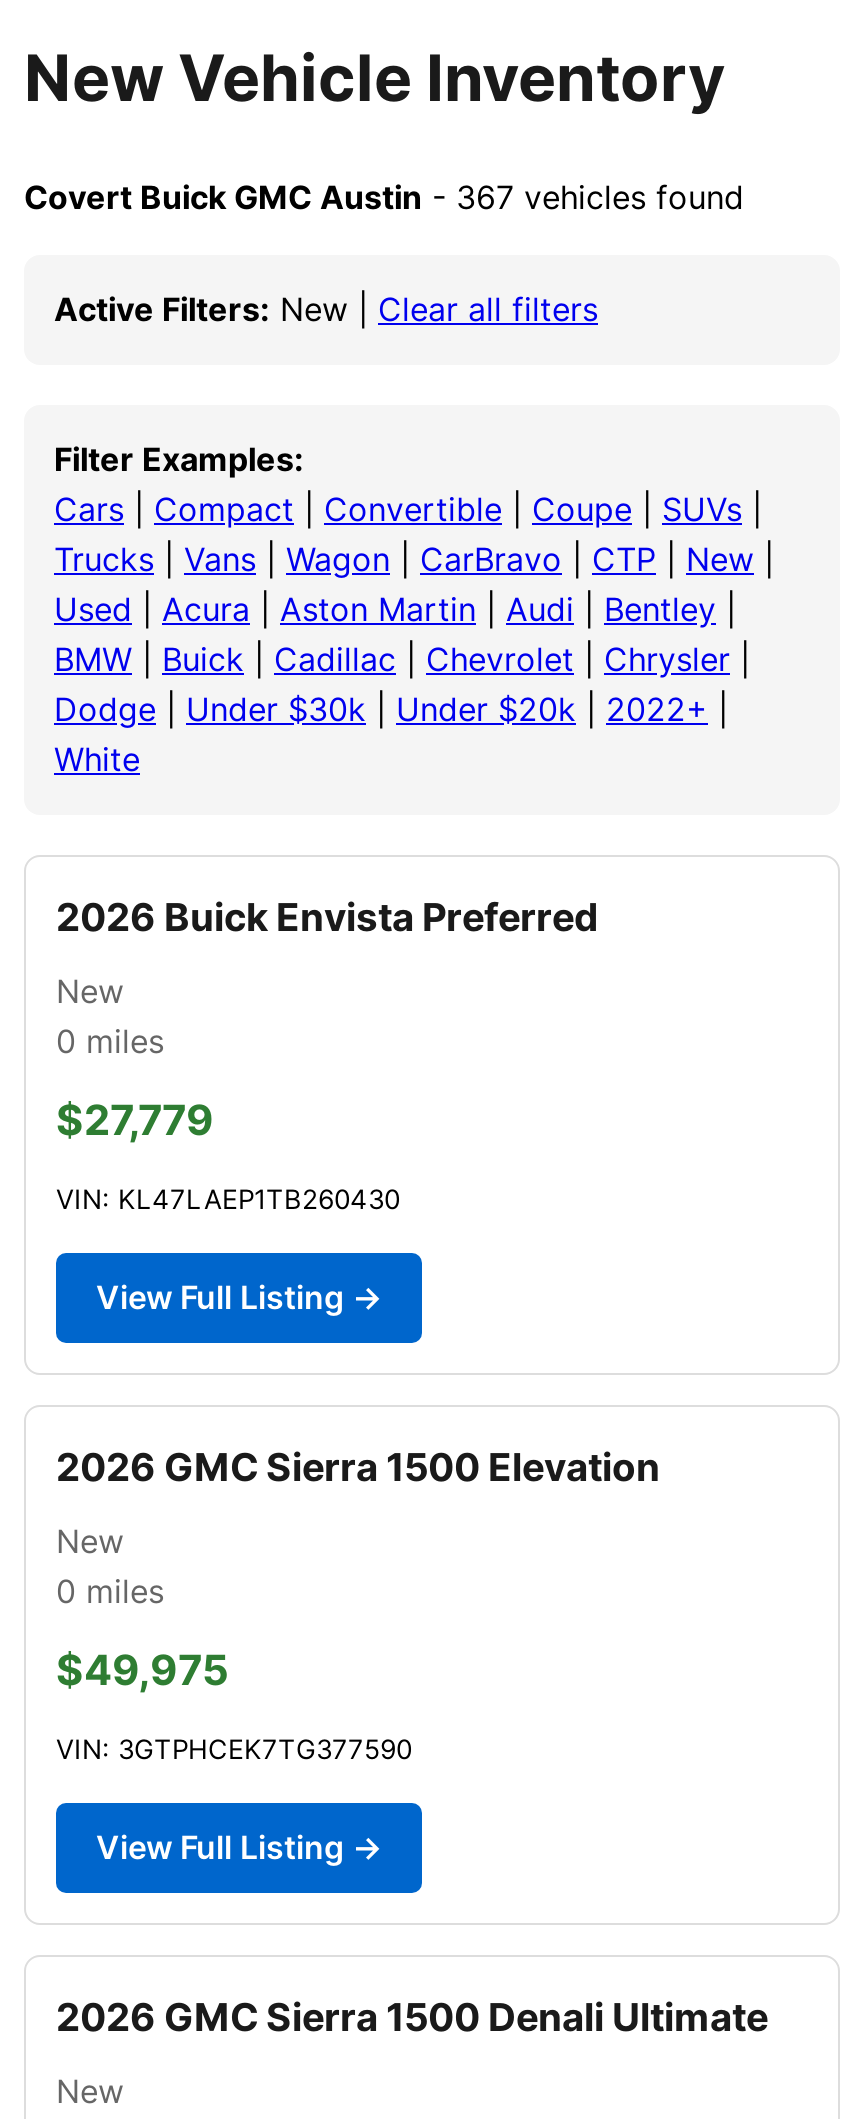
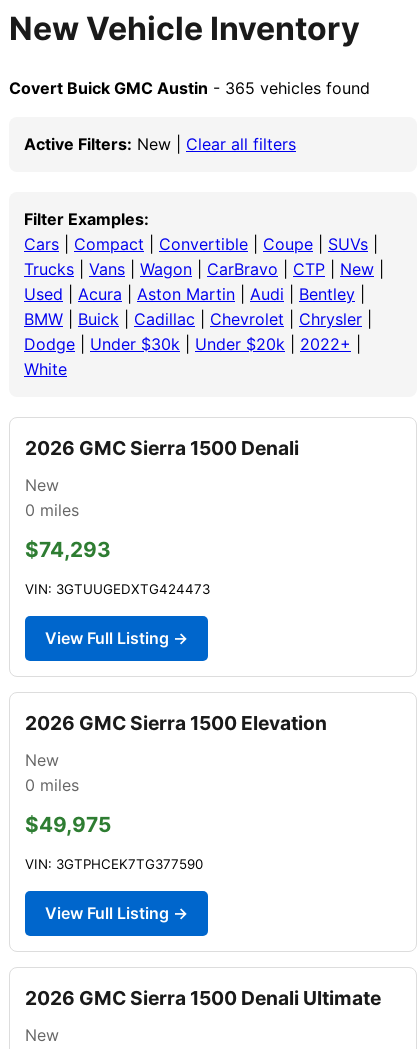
- Covert Buick GMC Austin - 367 vehicles found
+ Covert Buick GMC Austin - 365 vehicles found

- 2026 Buick Envista Preferred
+ 2026 GMC Sierra 1500 Denali

- $27,779
+ $74,293

- VIN: KL47LAEP1TB260430
+ VIN: 3GTUUGEDXTG424473
